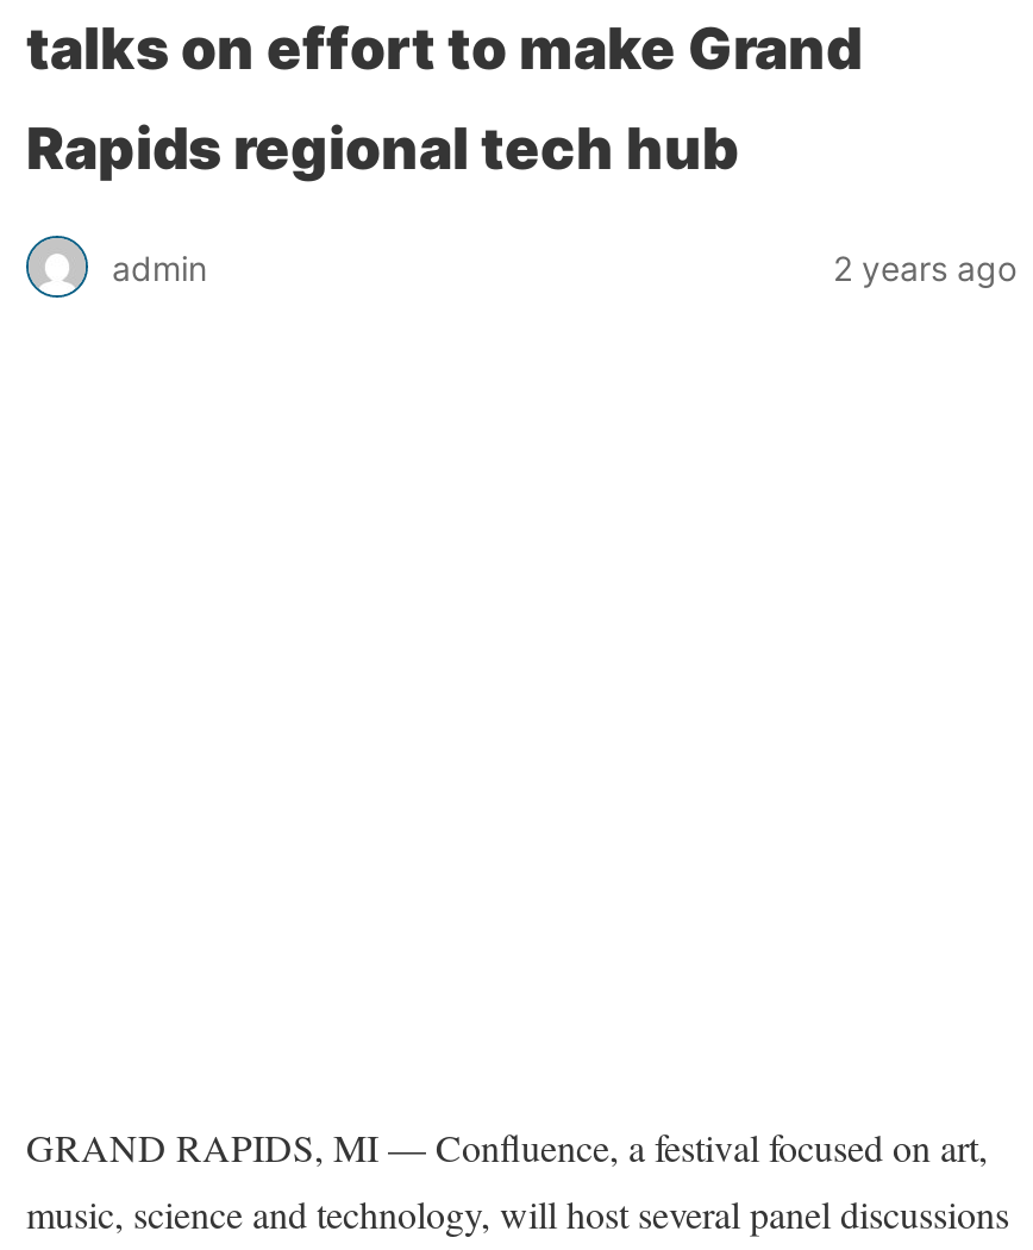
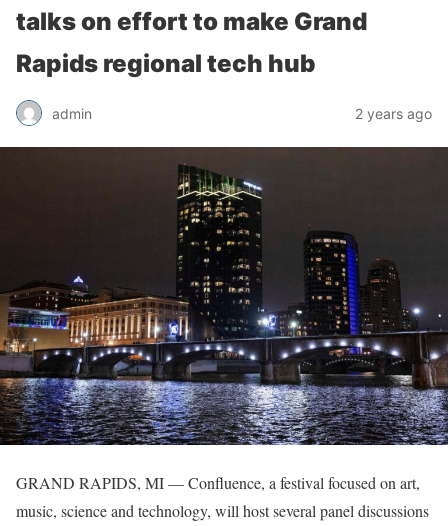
+ [image]
